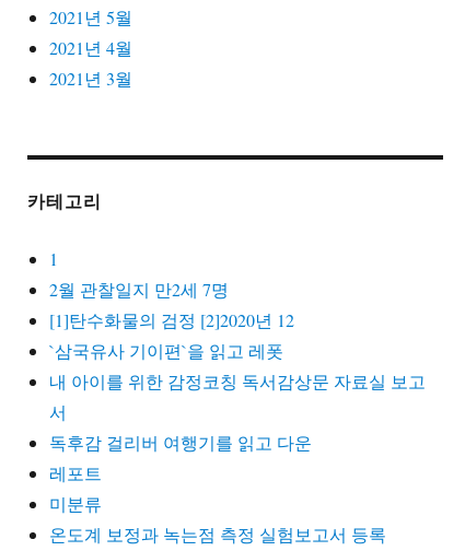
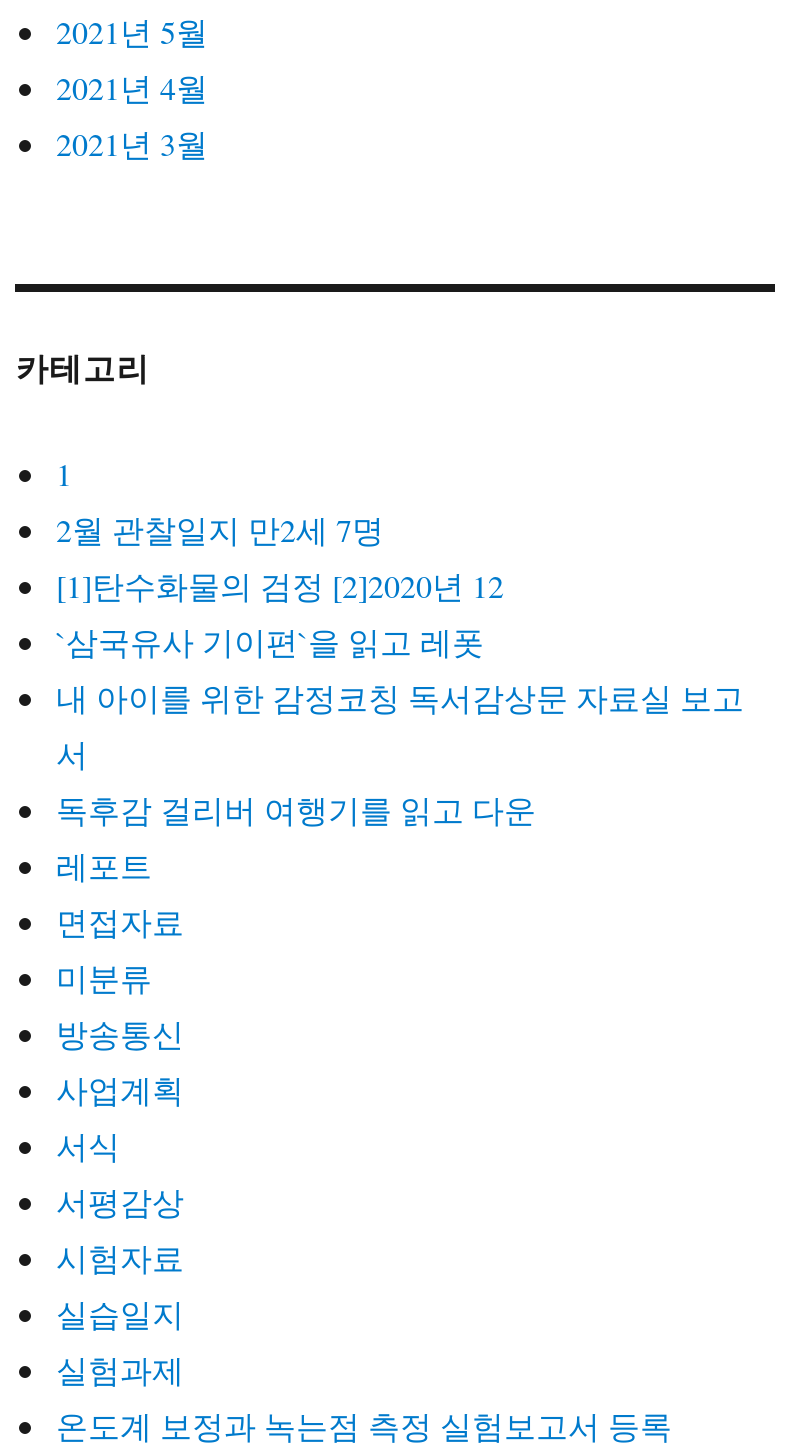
+ 면접자료

+ 방송통신
+ 사업계획
+ 서식
+ 서평감상
+ 시험자료
+ 실습일지
+ 실험과제
